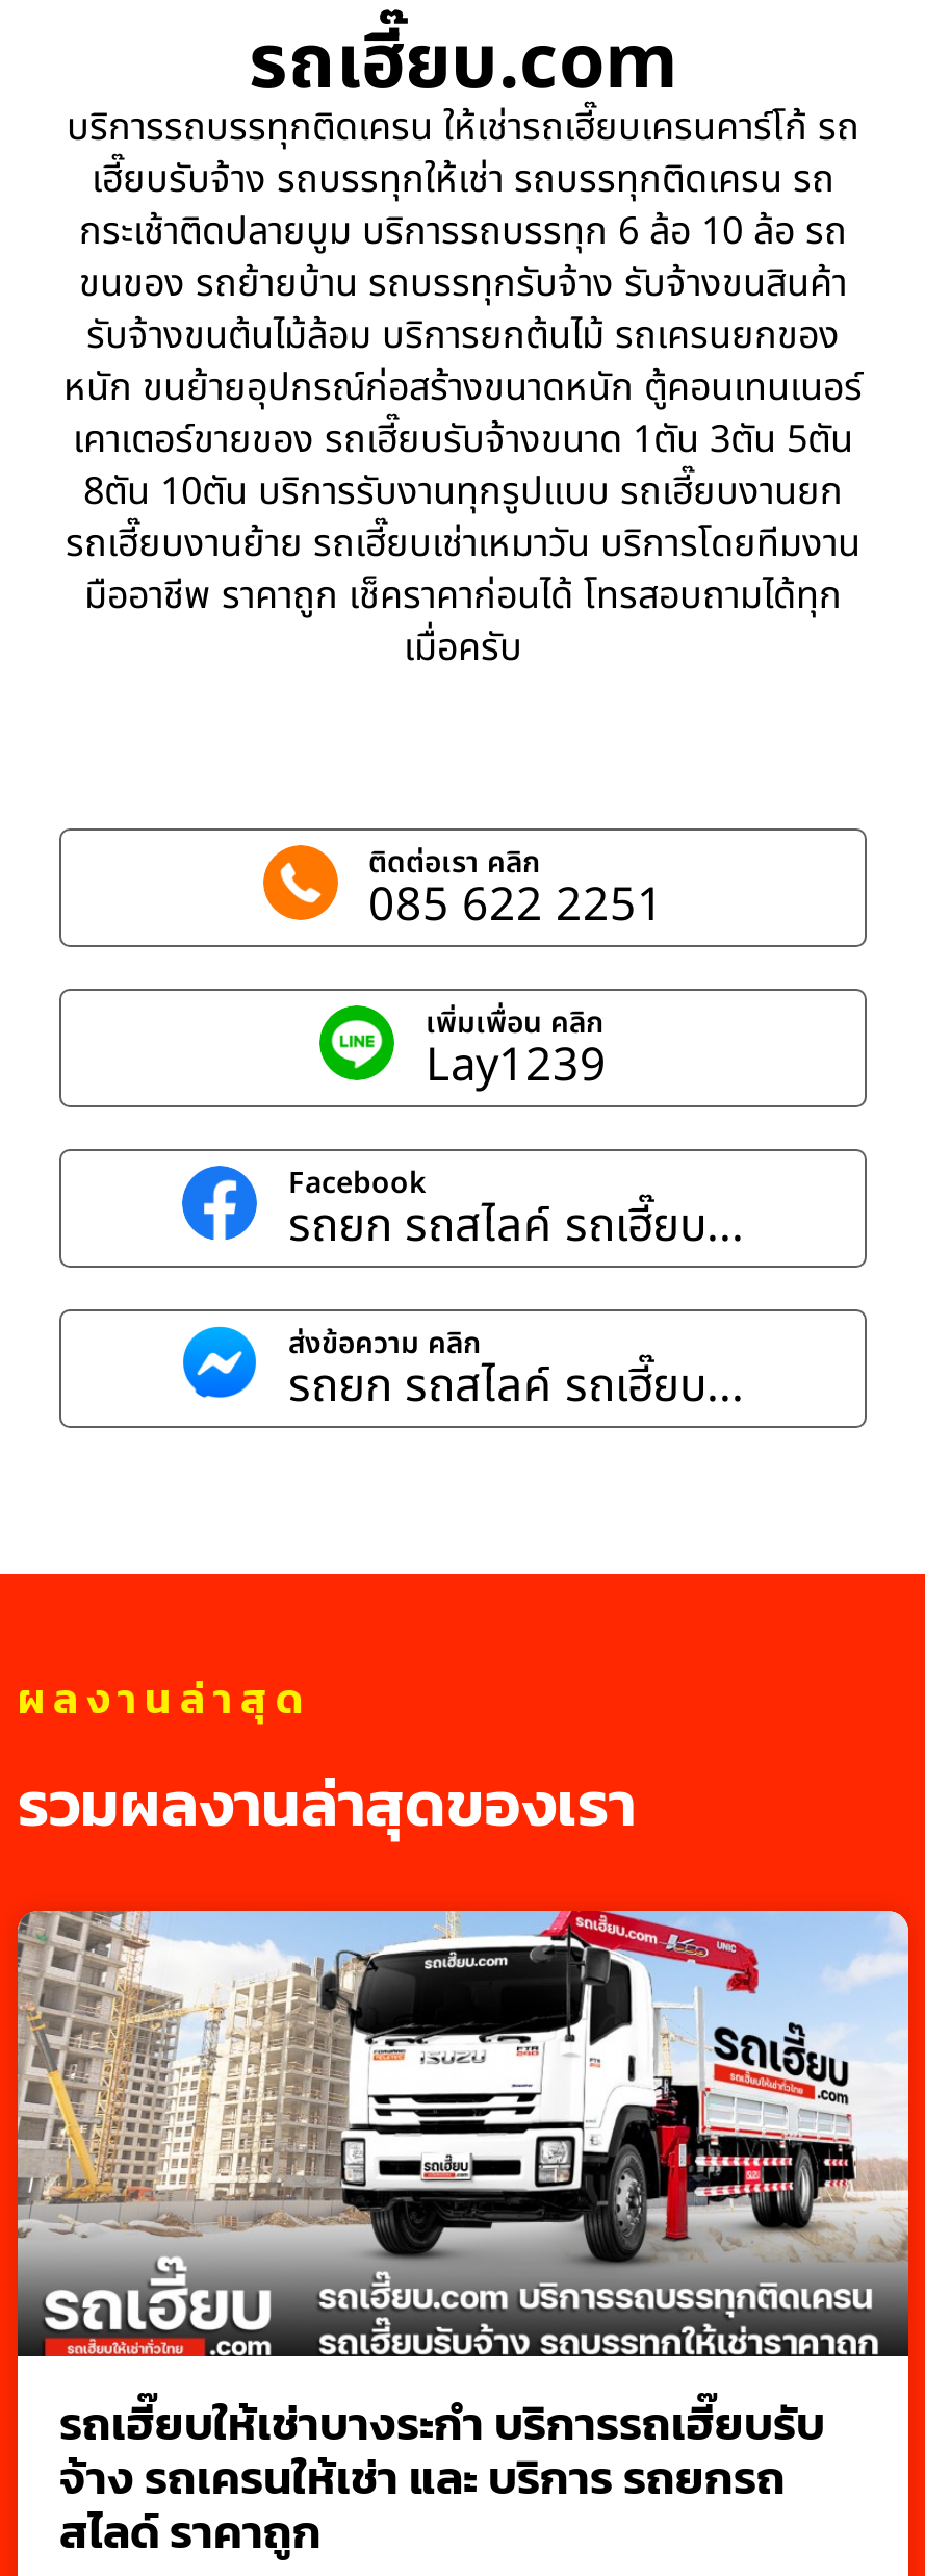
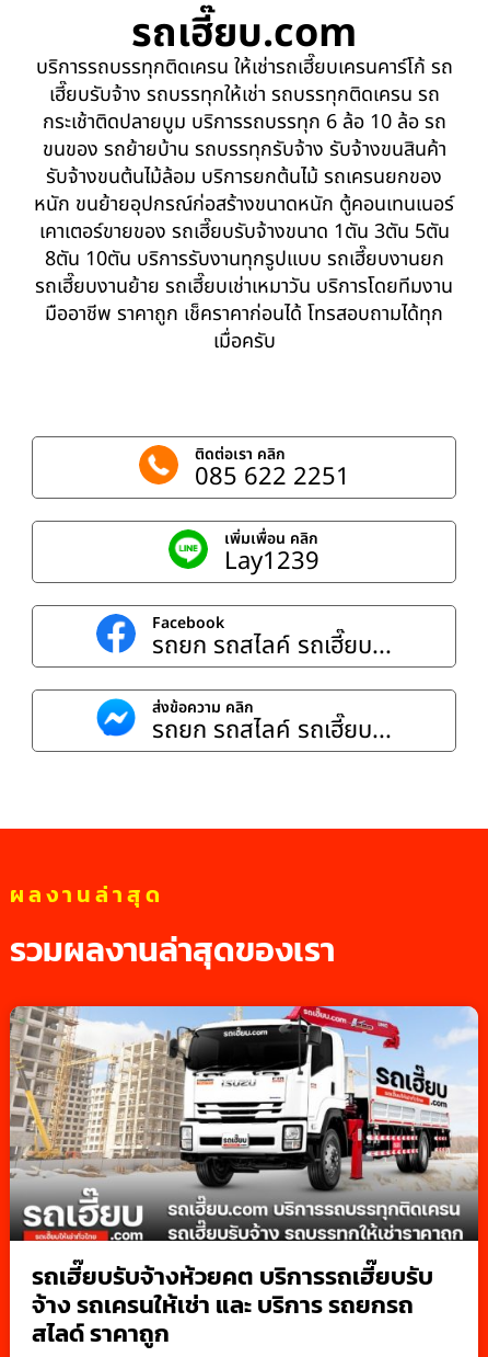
- รถเฮี๊ยบให้เช่าบางระกำ บริการรถเฮี๊ยบรับ
+ รถเฮี๊ยบรับจ้างห้วยคต บริการรถเฮี๊ยบรับ
